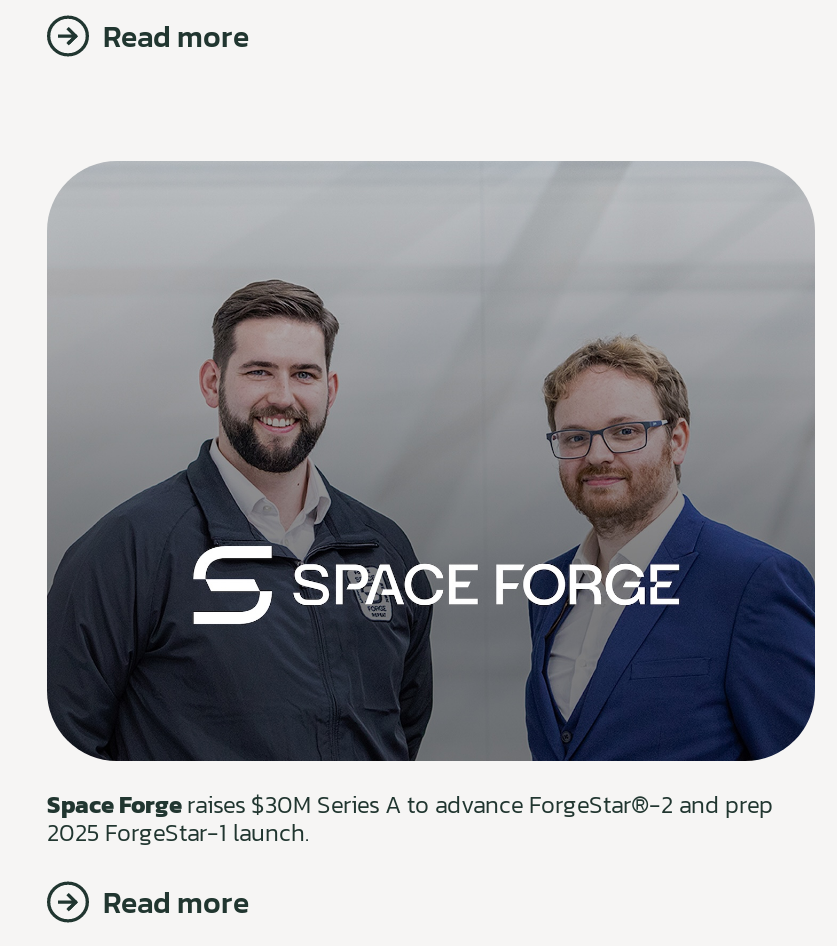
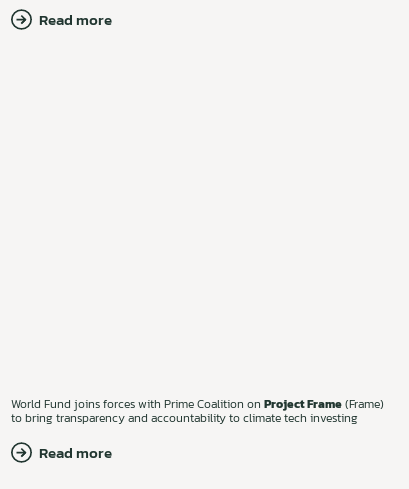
- [image]

- Space Forge raises $30M Series A to advance ForgeStar®-2 and prep
- 2025 ForgeStar-1 launch.
+ World Fund joins forces with Prime Coalition on Project Frame (Frame)
+ to bring transparency and accountability to climate tech investing
